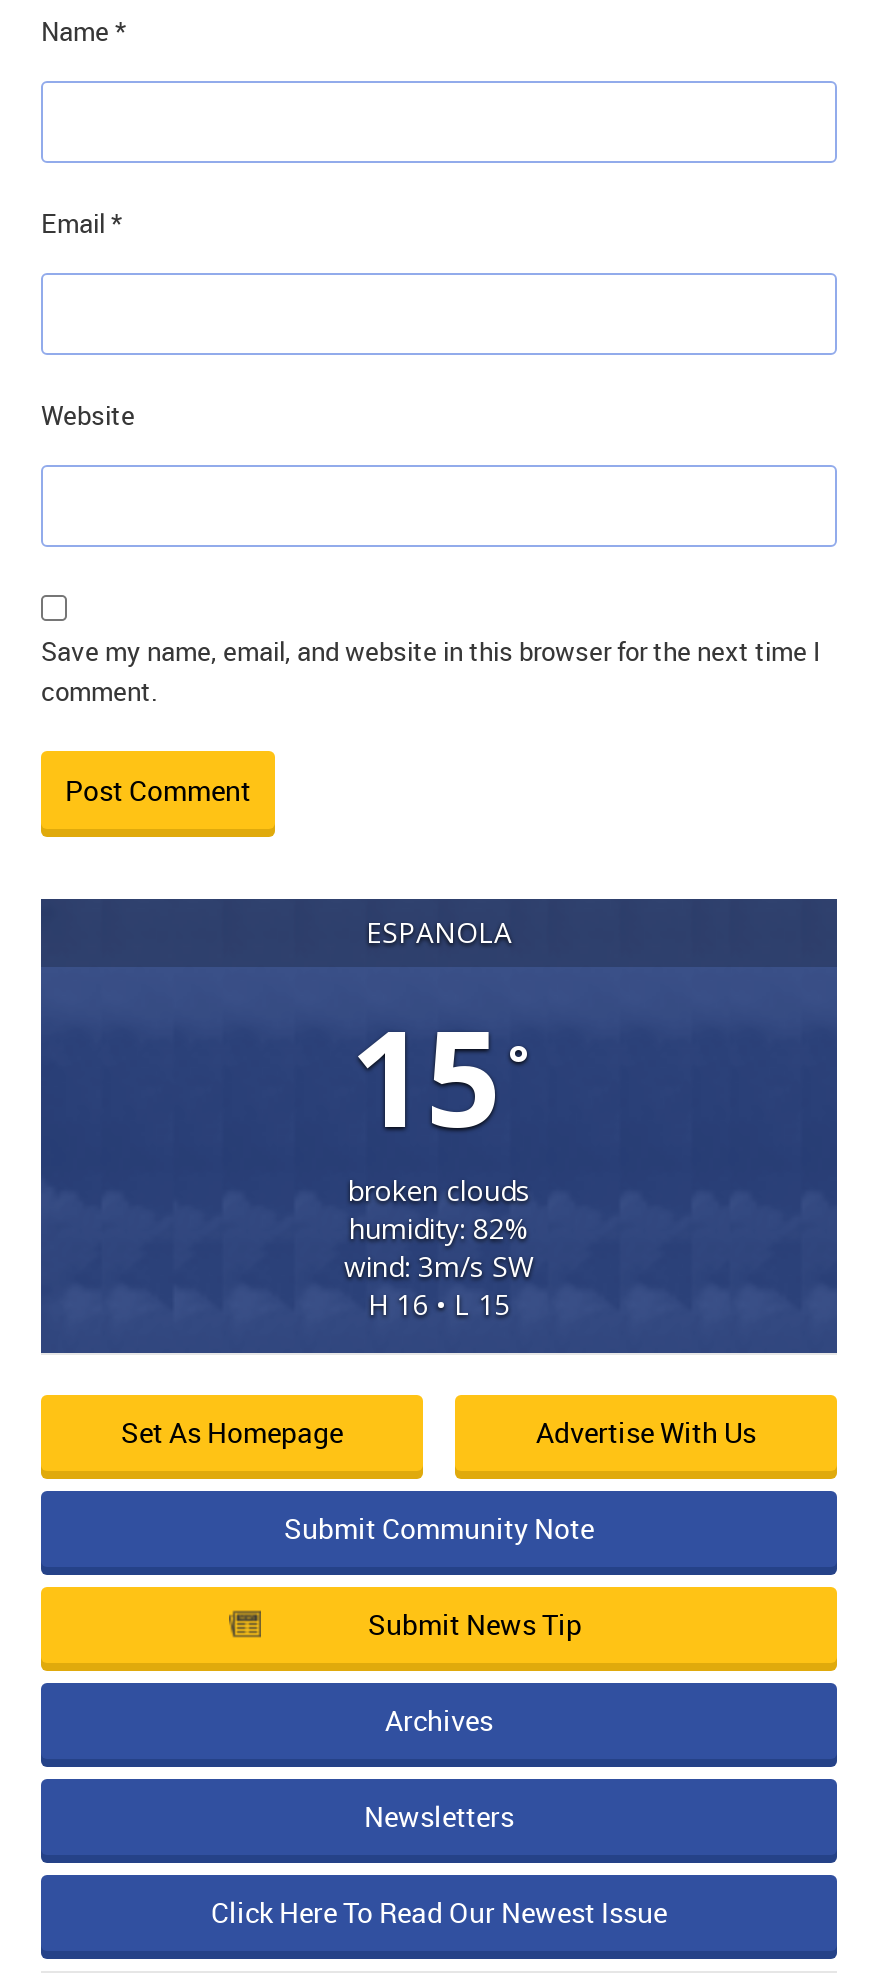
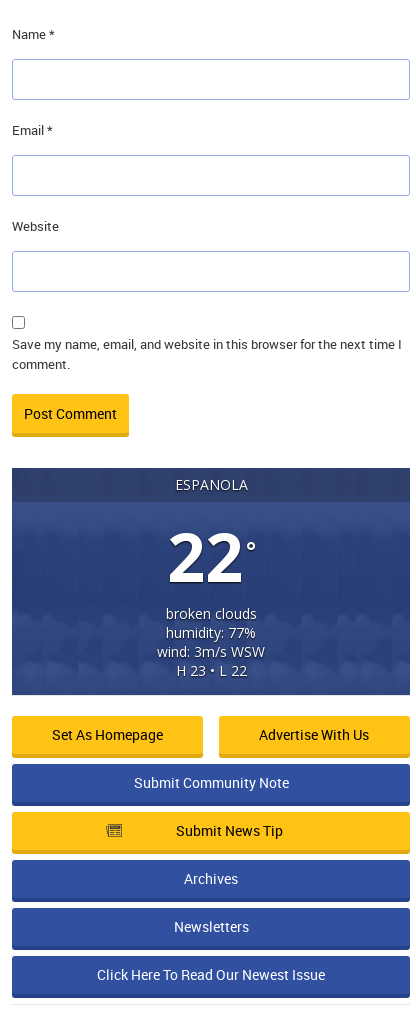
- 15 °
+ 22 °

- humidity: 82%
+ humidity: 77%

- wind: 3m/s SW
+ wind: 3m/s WSW

- H 16 • L 15
+ H 23 • L 22
